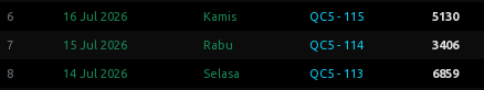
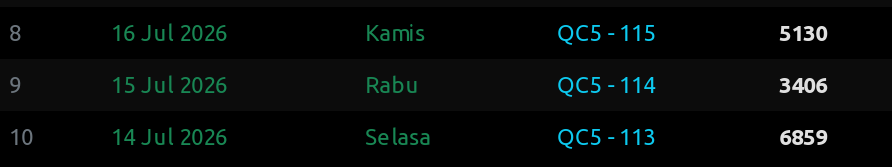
- 6
+ 8

- 7
+ 9

- 8
+ 10
